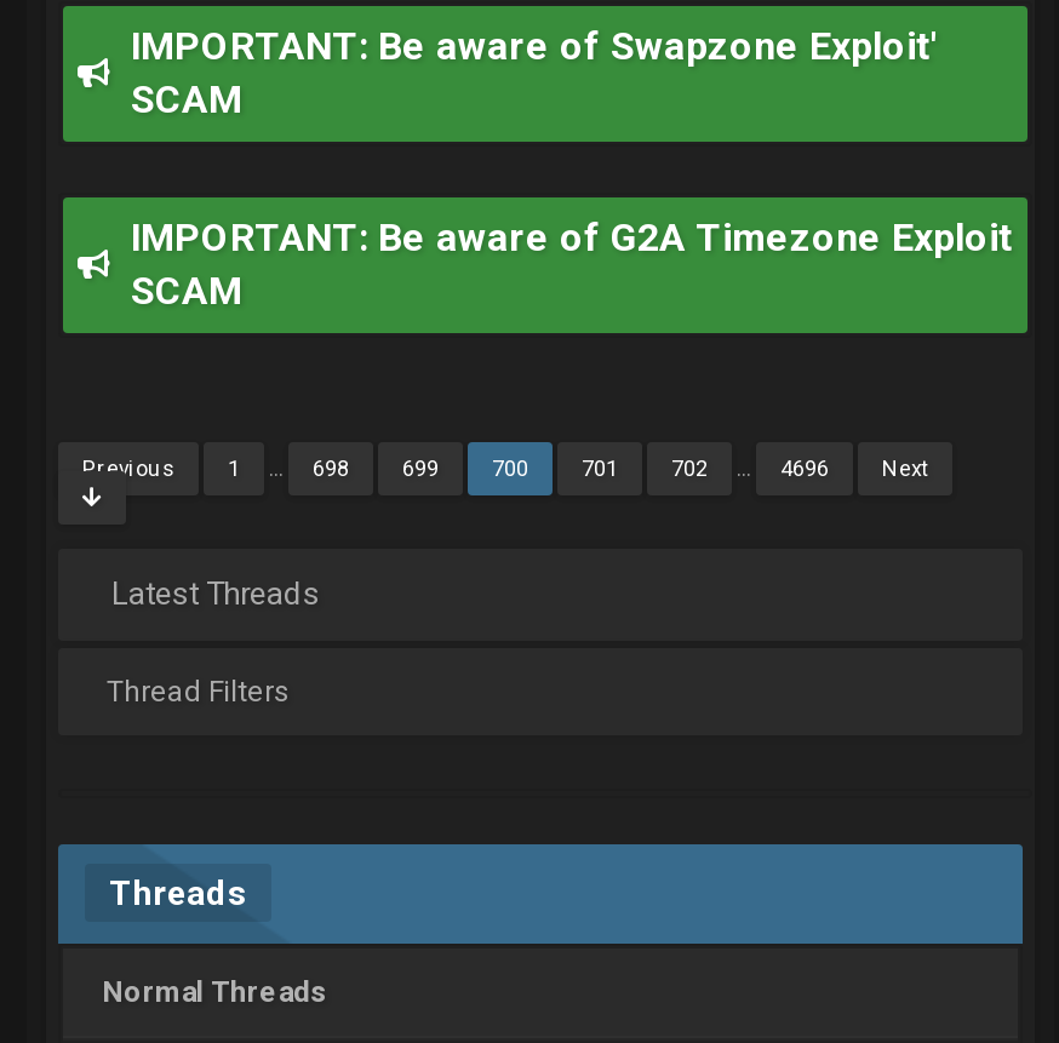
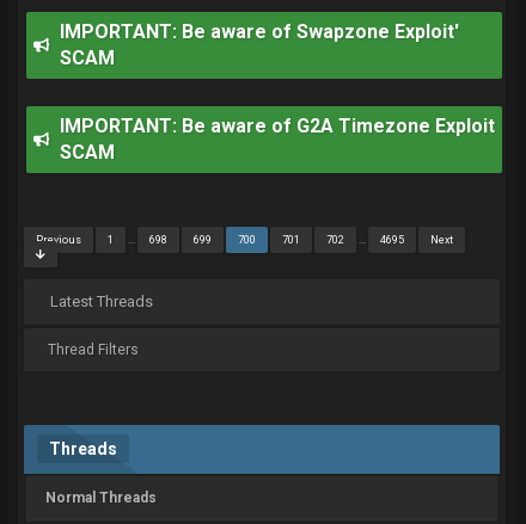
- 4696
+ 4695
